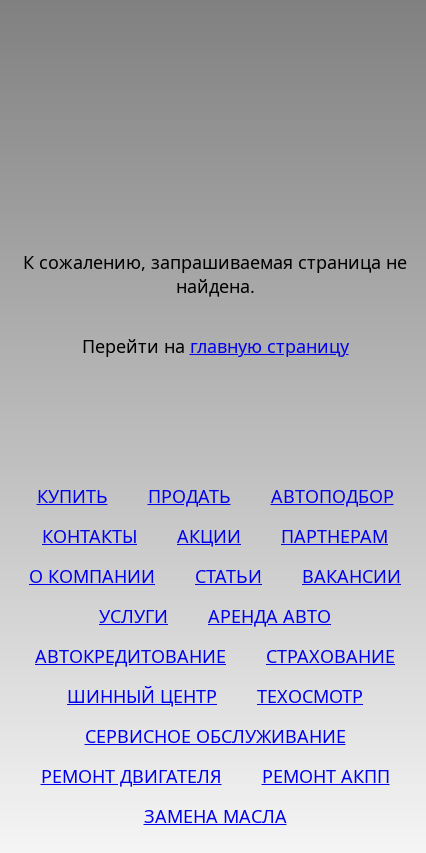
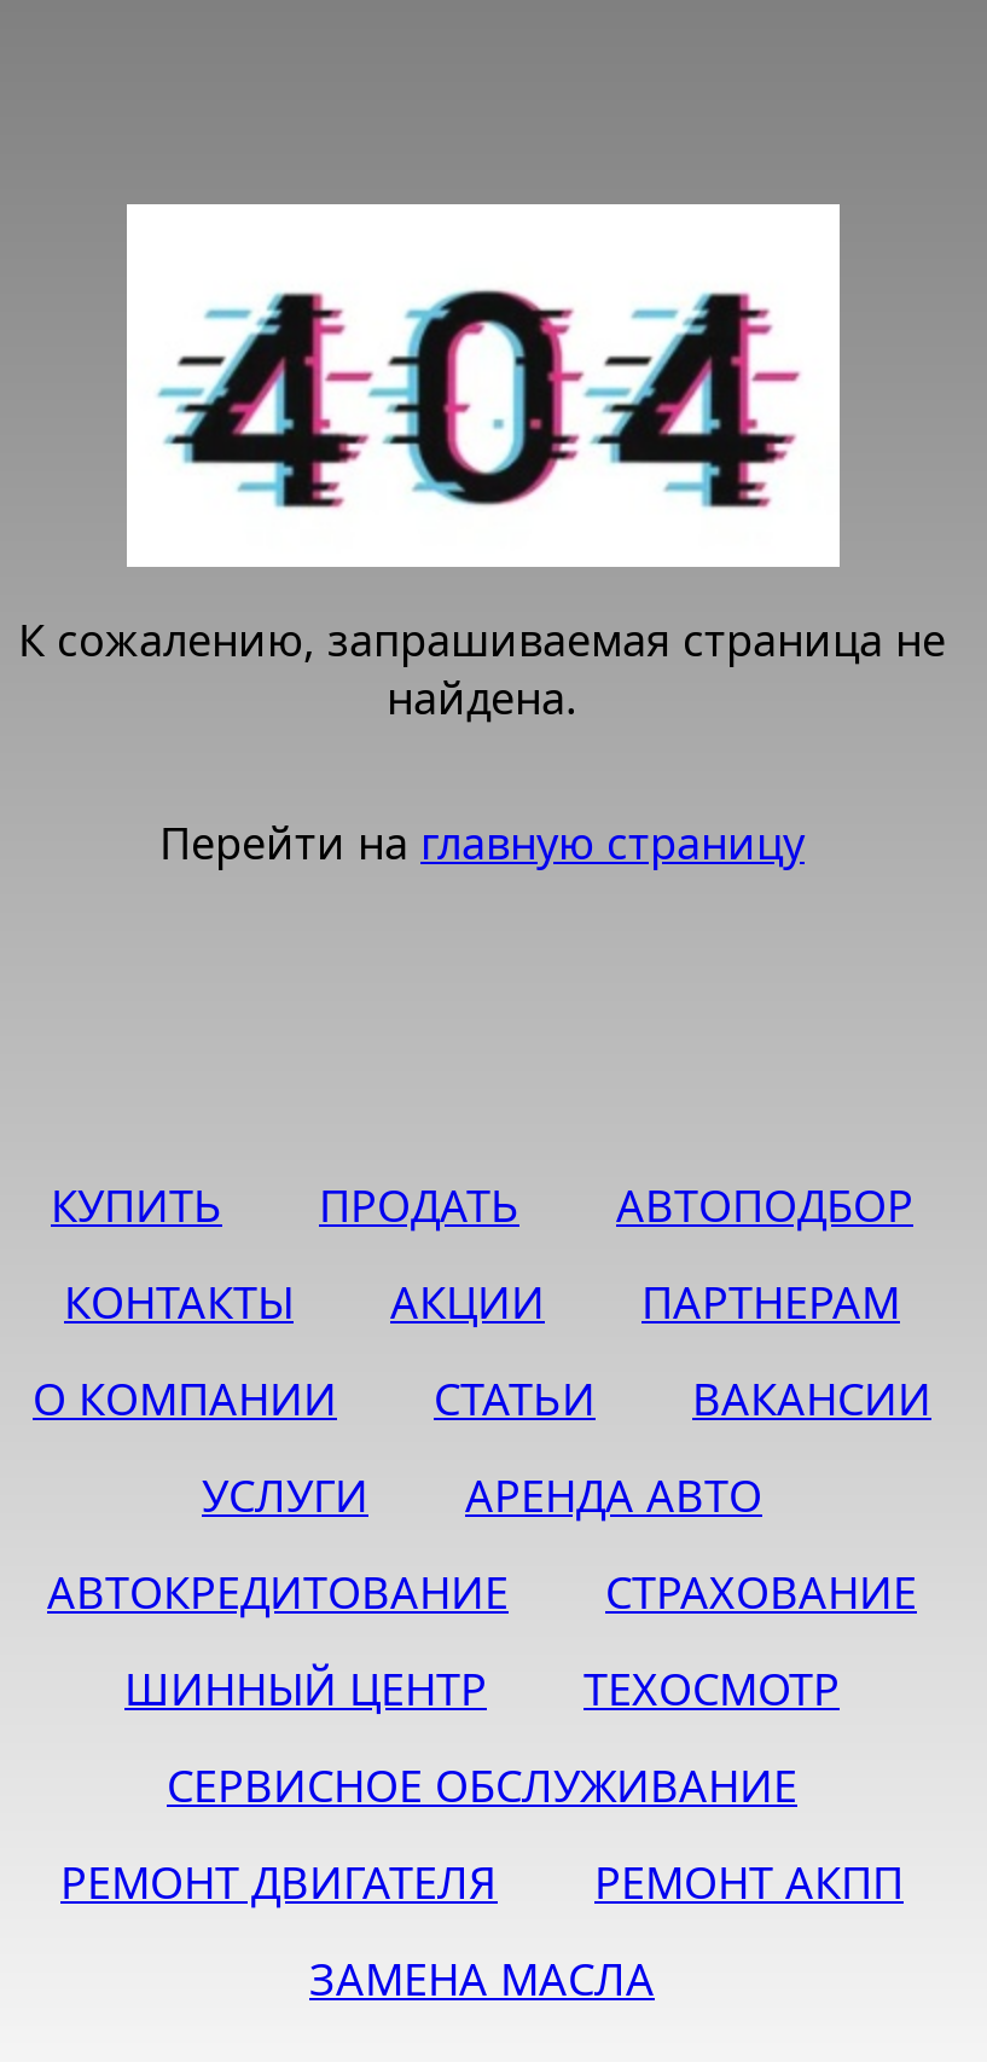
+ [image]
